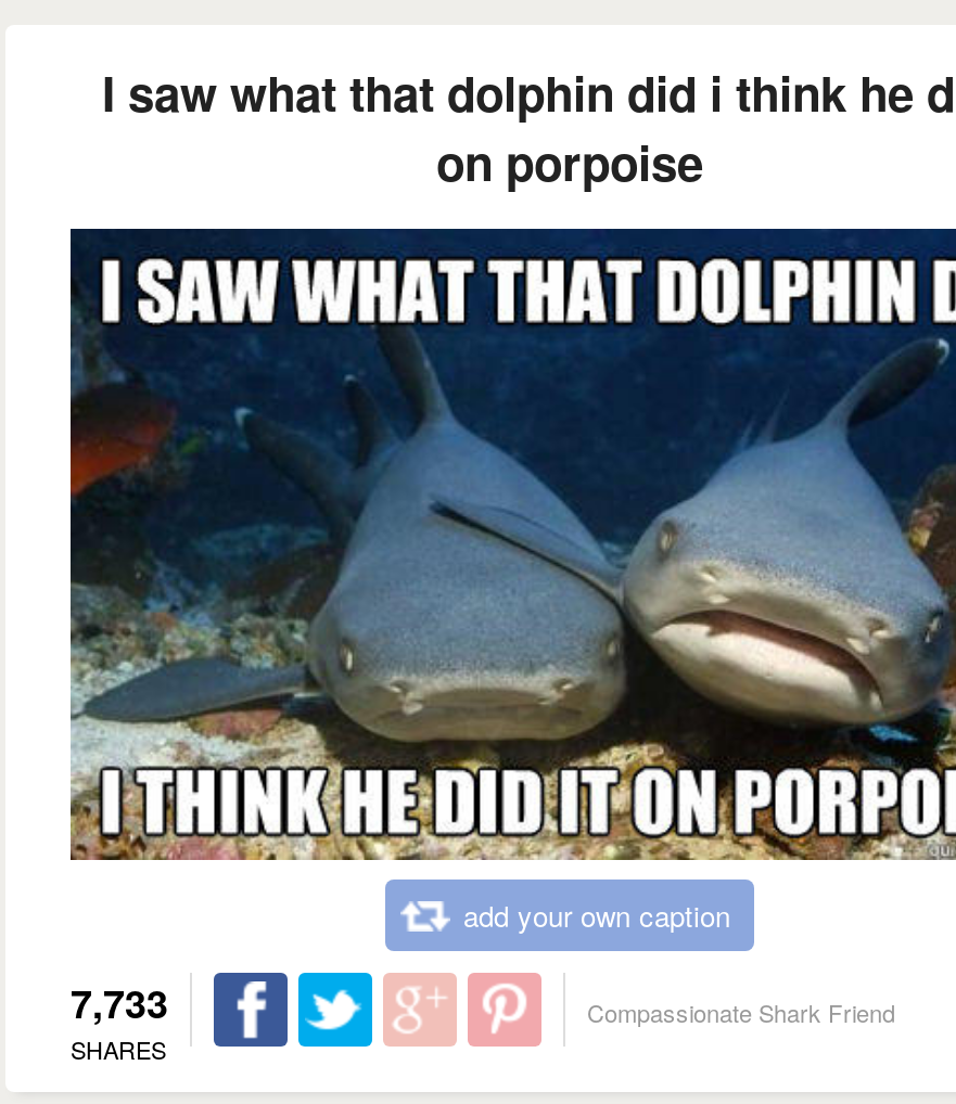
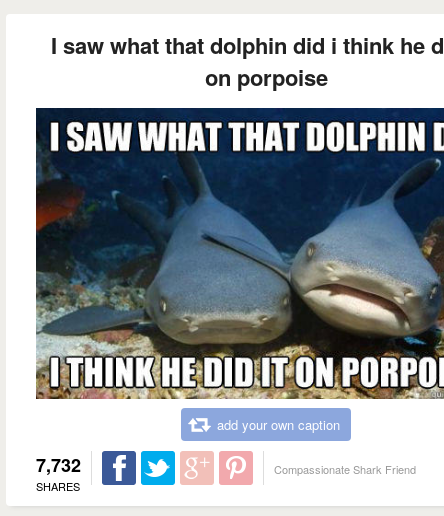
- 7,733
+ 7,732
